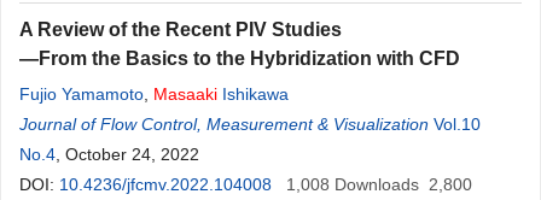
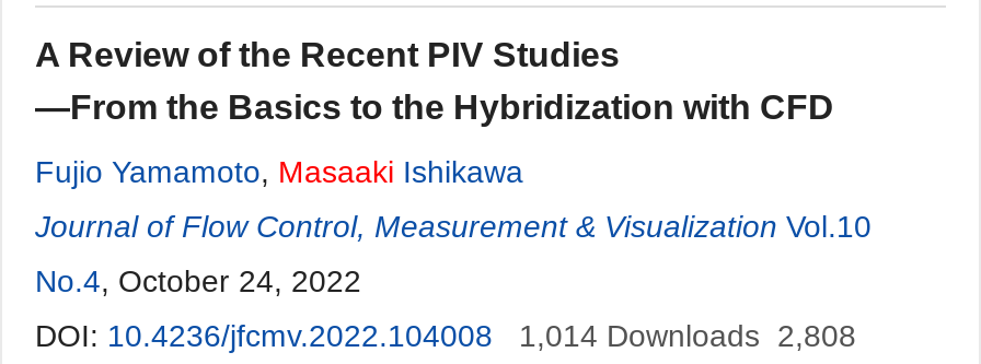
- DOI: 10.4236/jfcmv.2022.104008 1,008 Downloads 2,800
+ DOI: 10.4236/jfcmv.2022.104008 1,014 Downloads 2,808
